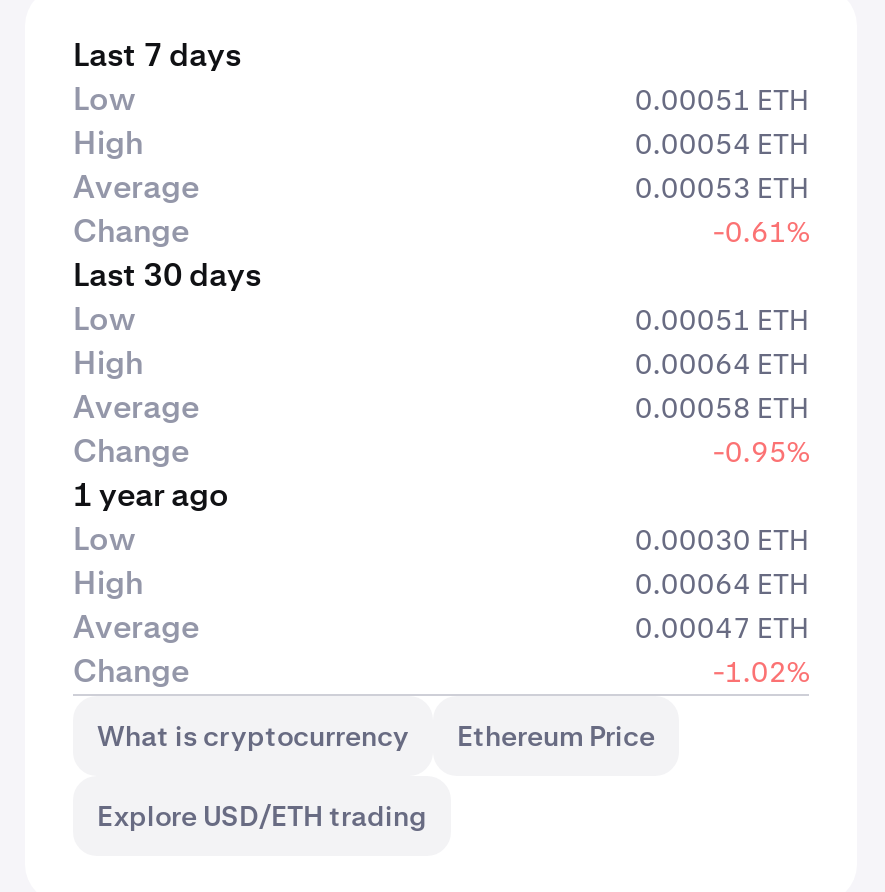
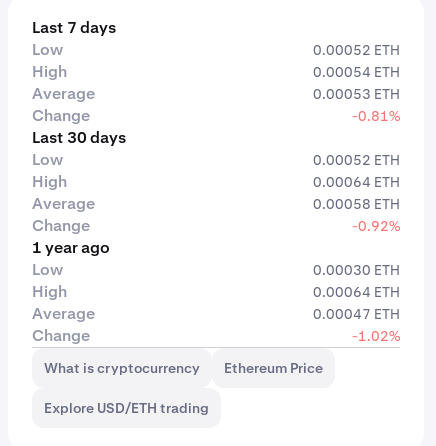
- 0.00051 ETH
+ 0.00052 ETH

- -0.61%
+ -0.81%

- 0.00051 ETH
+ 0.00052 ETH

- -0.95%
+ -0.92%
